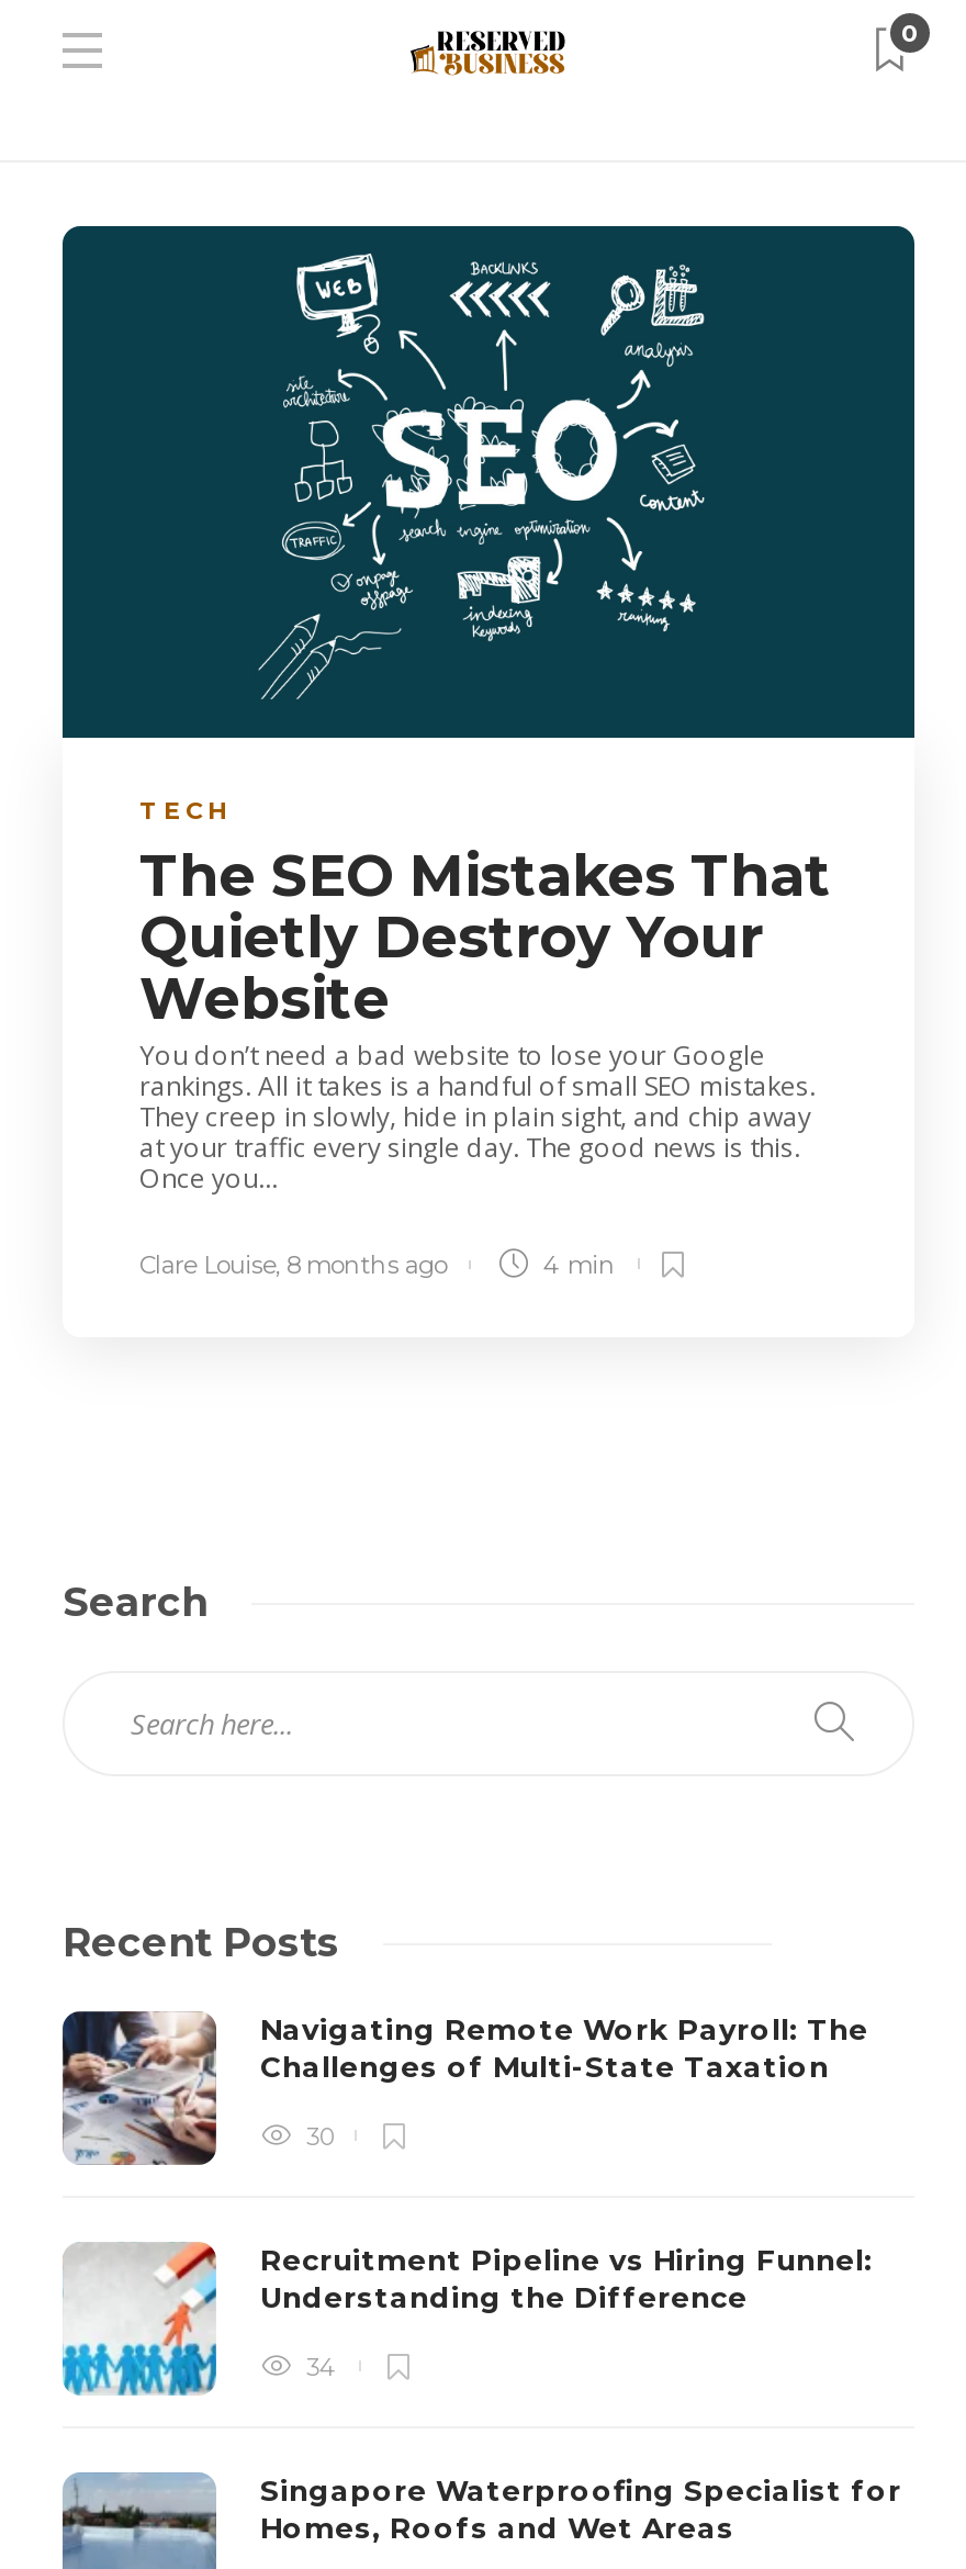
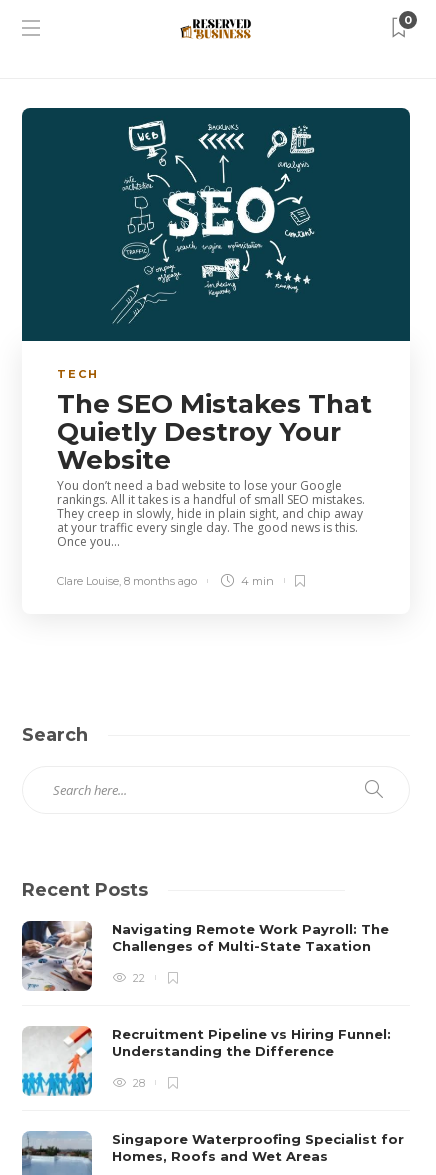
- 30
+ 22

- 34
+ 28
